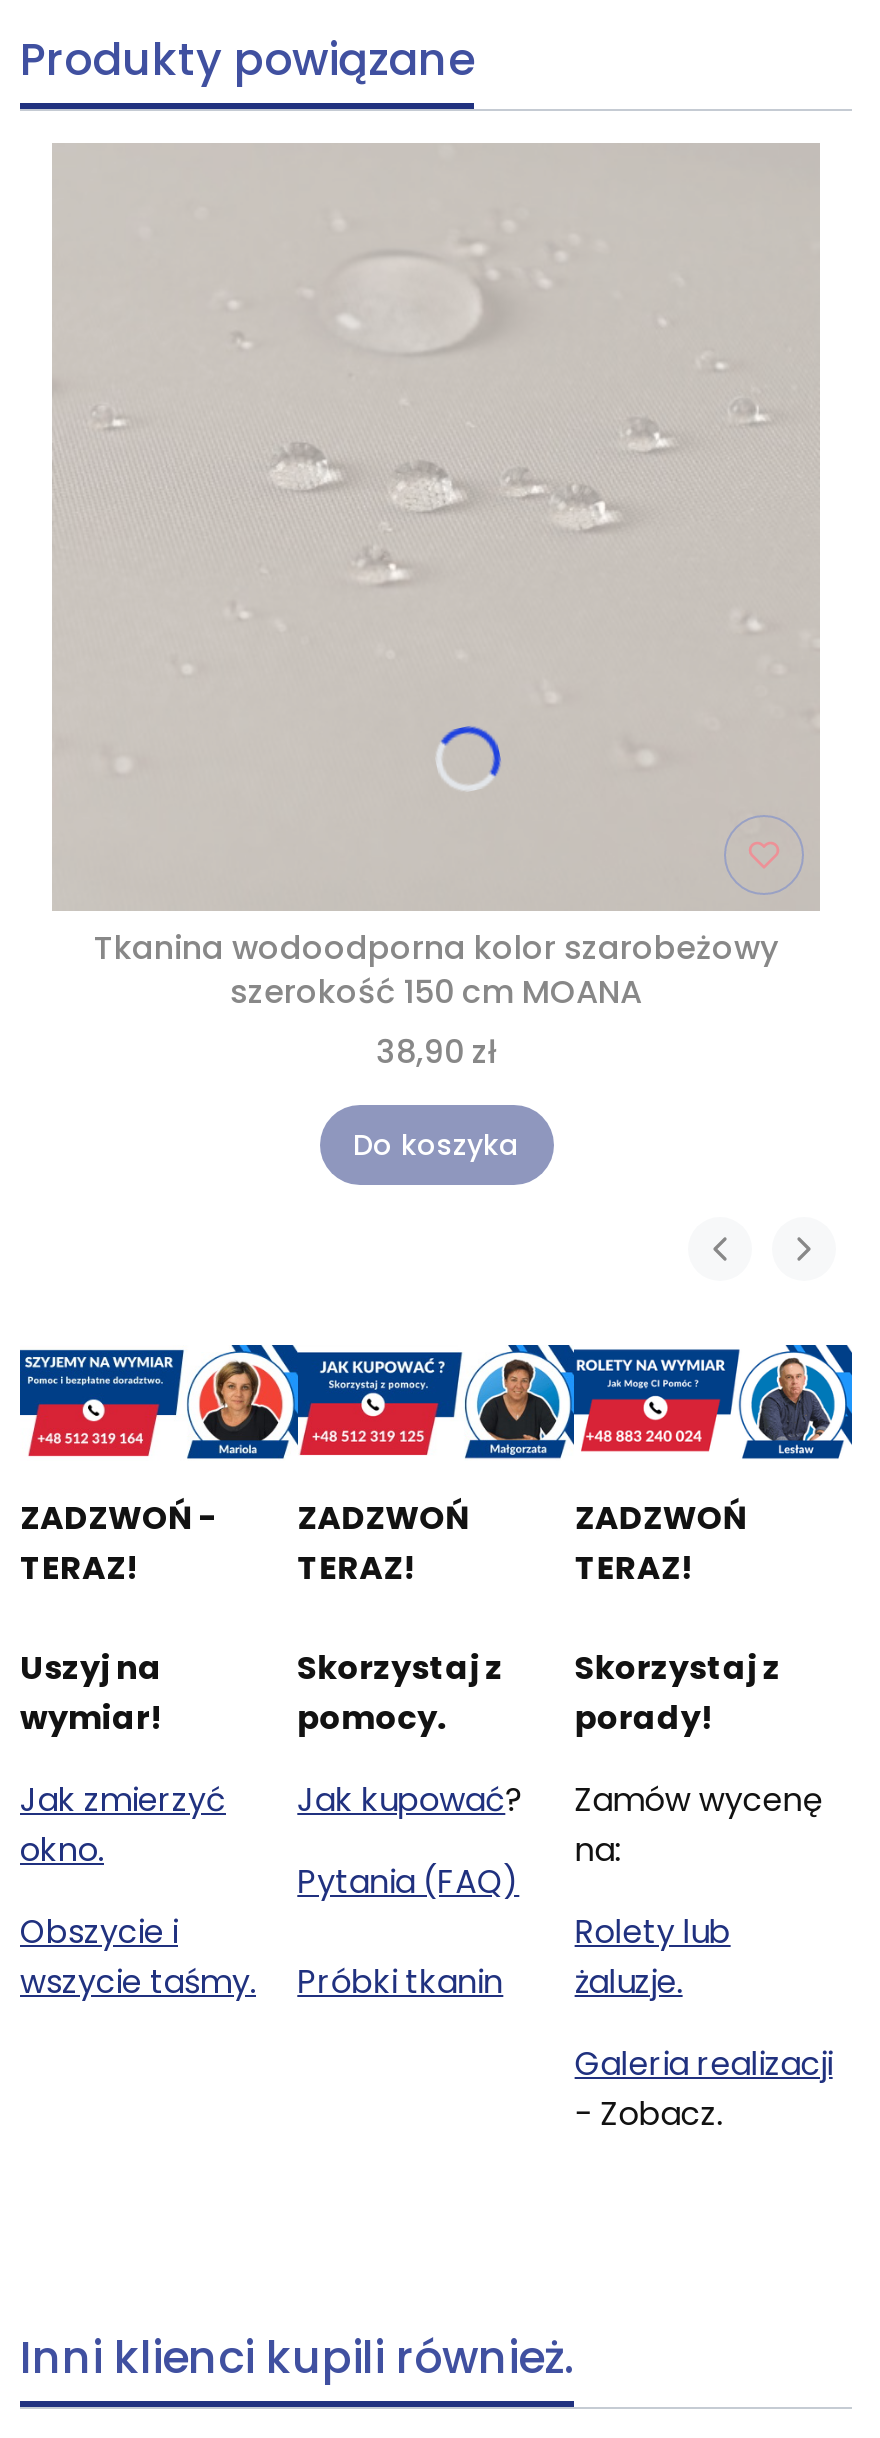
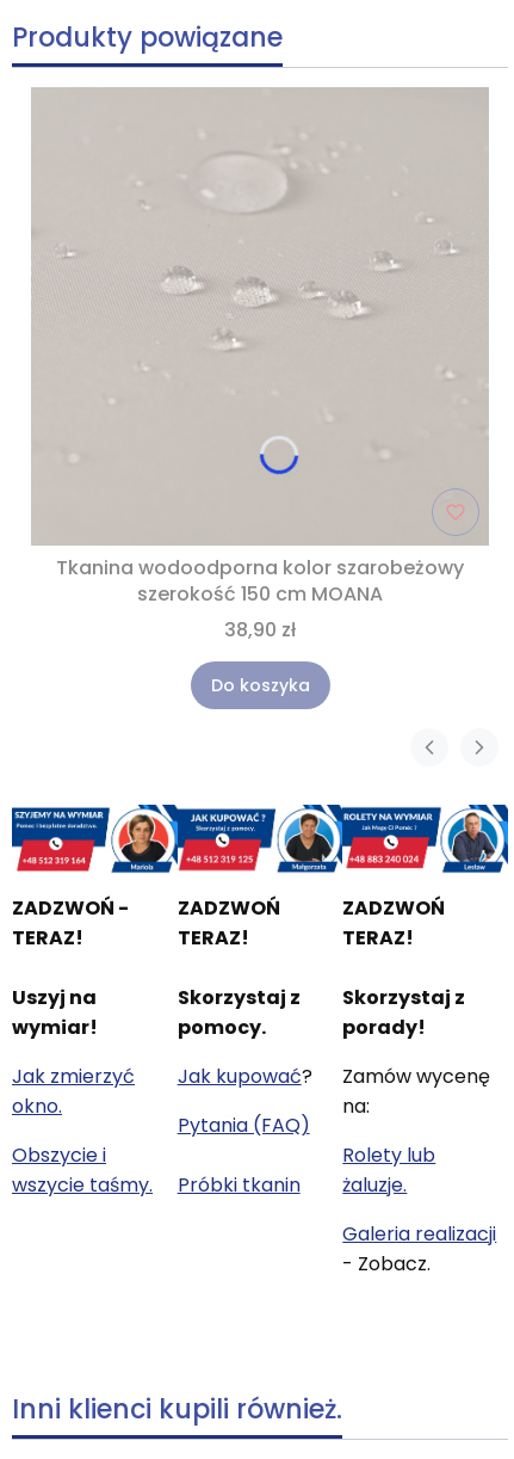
- [image]
+ [image]
